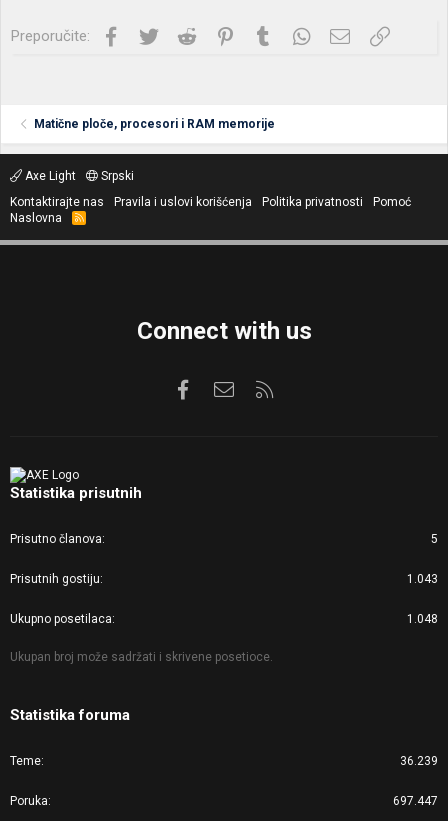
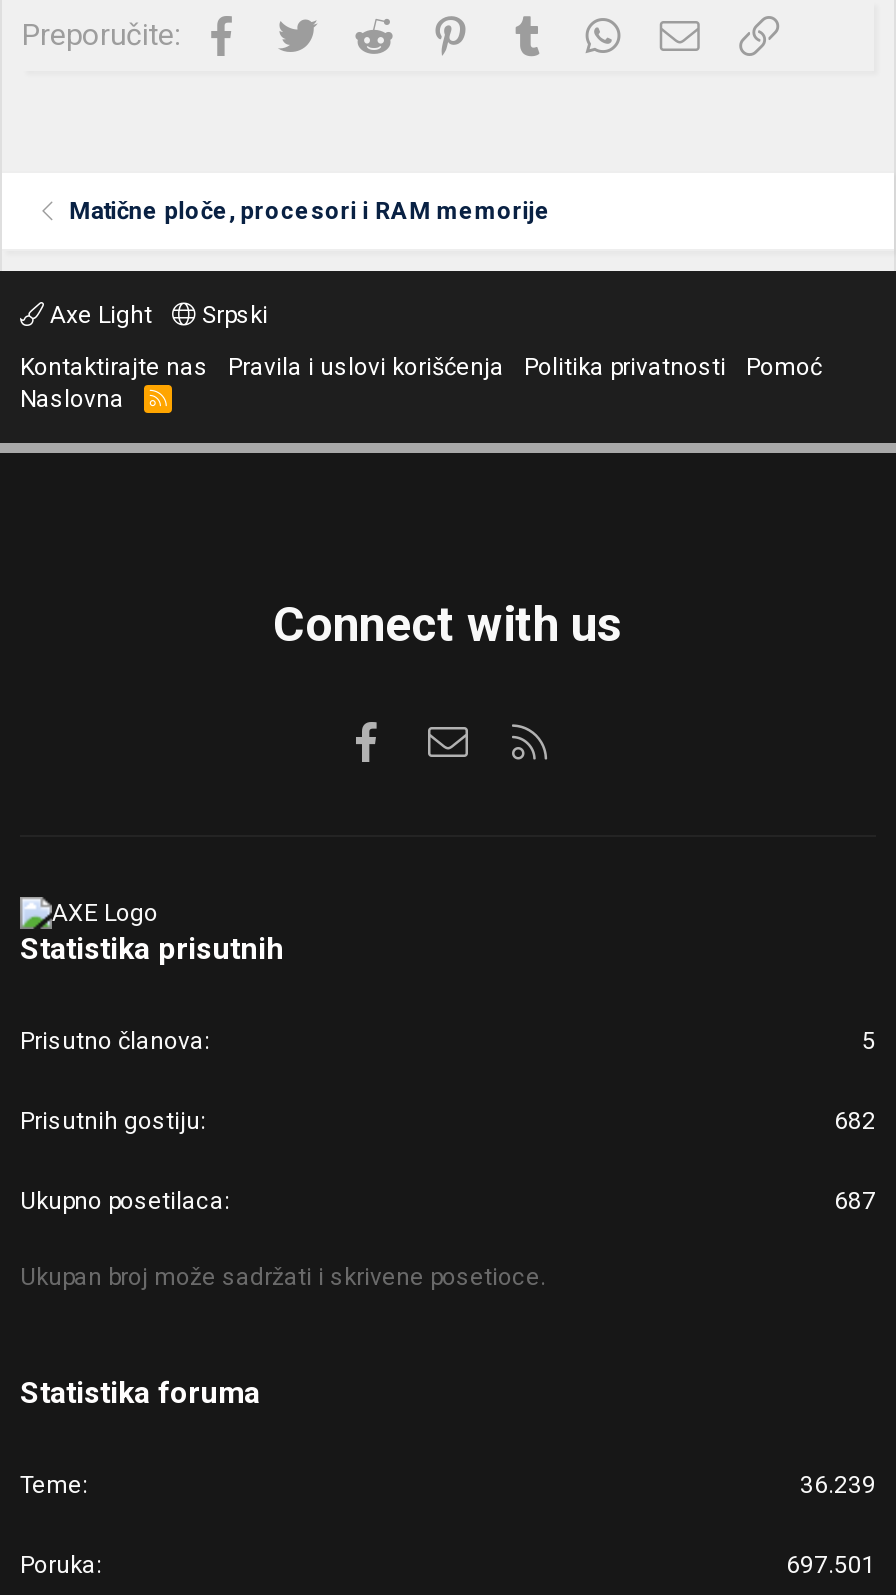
- 1.043
+ 682

- 1.048
+ 687

- 697.447
+ 697.501
